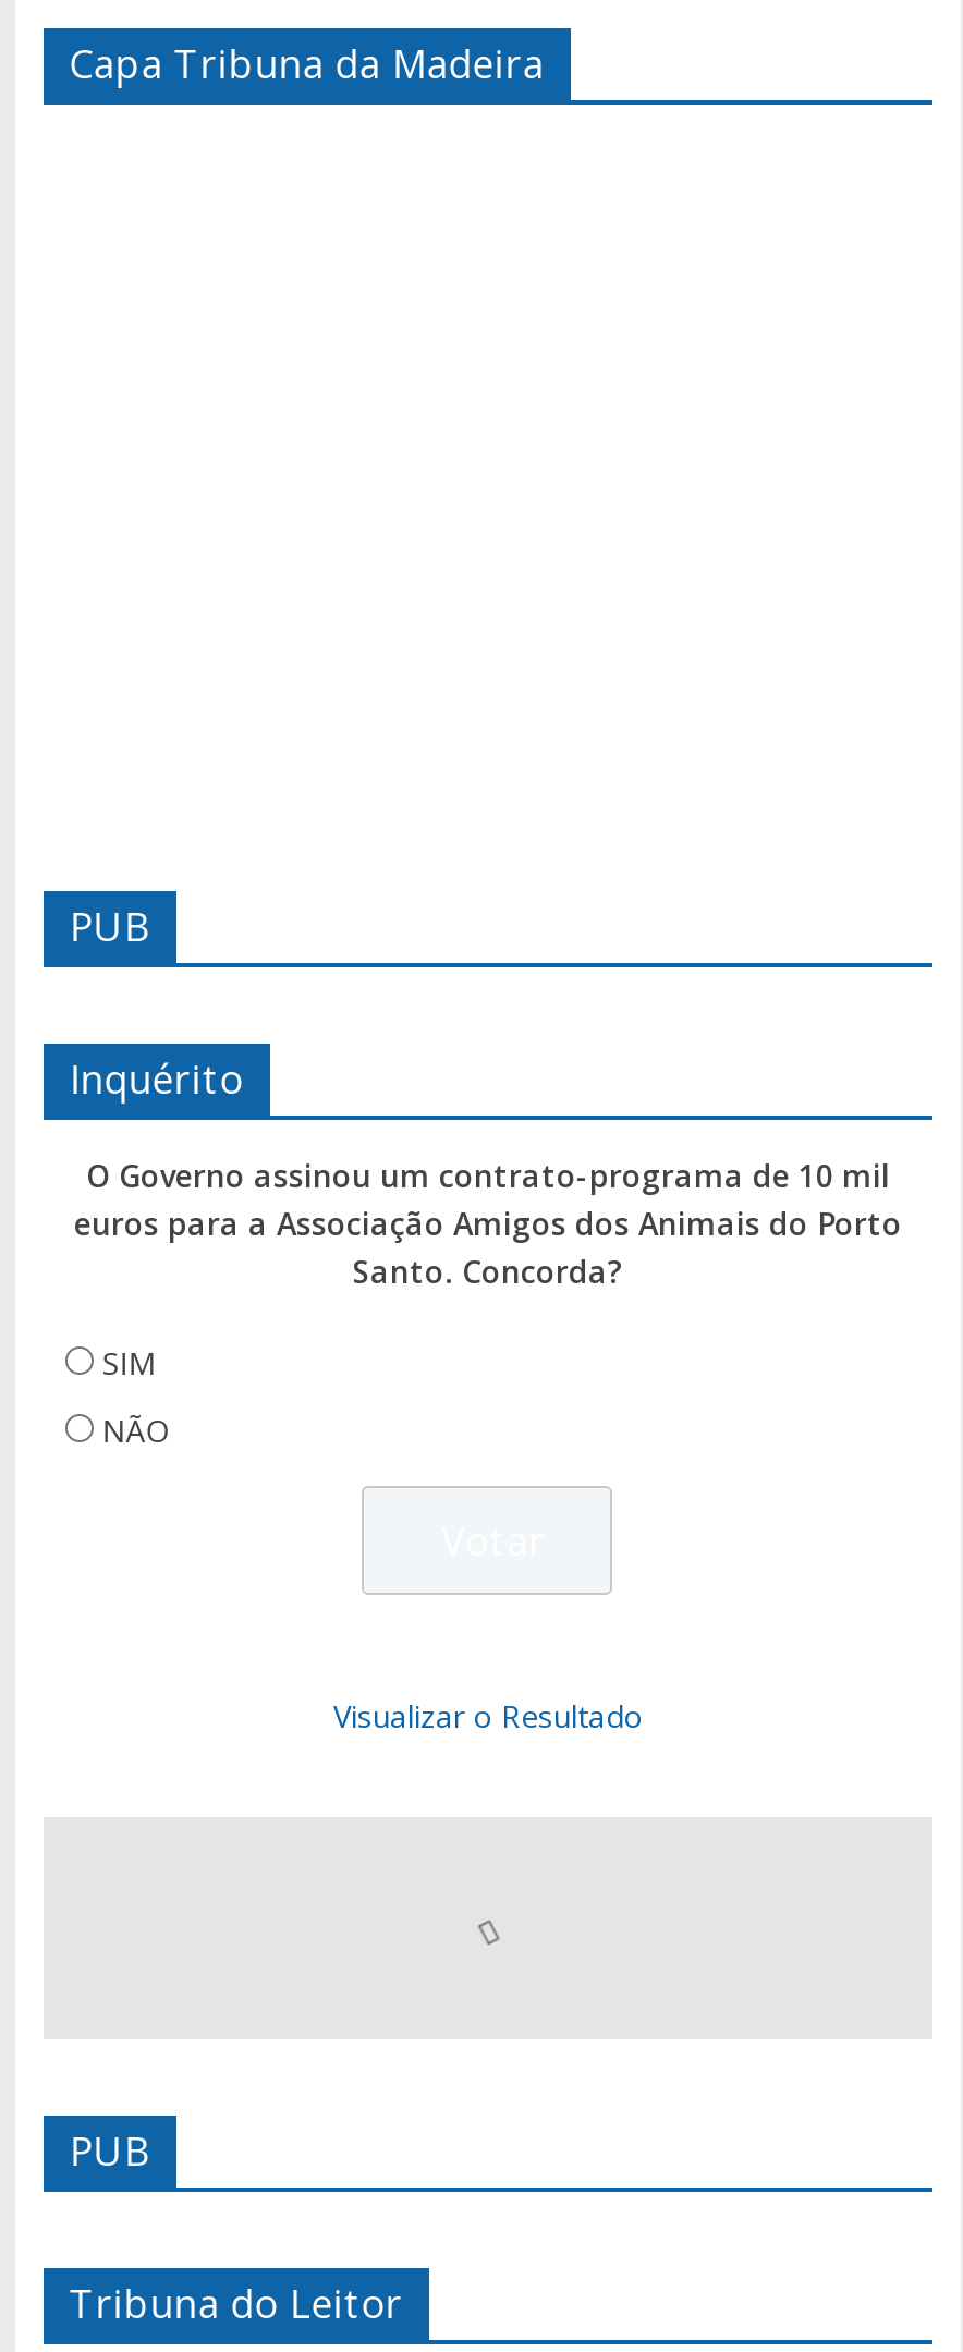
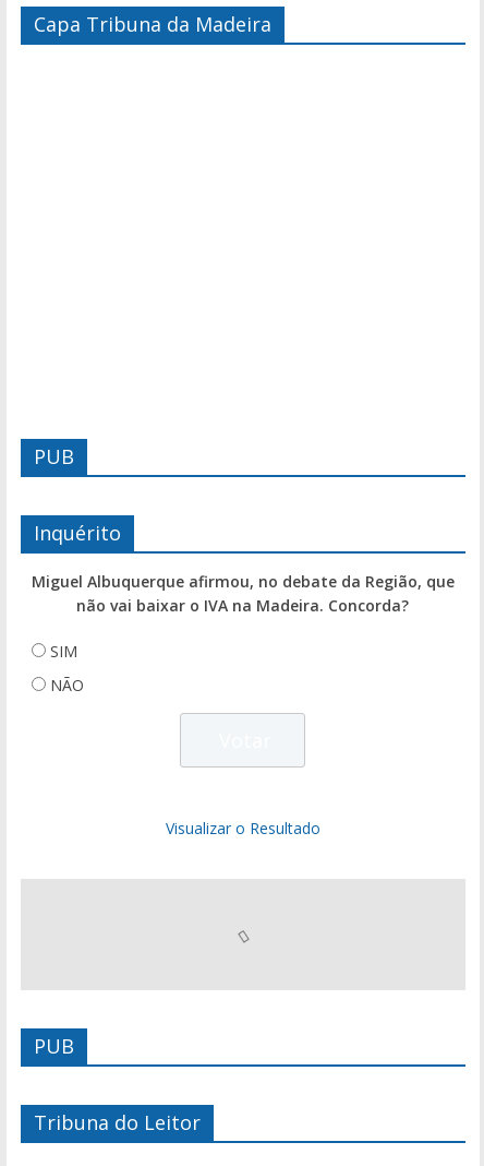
- O Governo assinou um contrato-programa de 10 mil
- euros para a Associação Amigos dos Animais do Porto
- Santo. Concorda?
+ Miguel Albuquerque afirmou, no debate da Região, que
+ não vai baixar o IVA na Madeira. Concorda?
